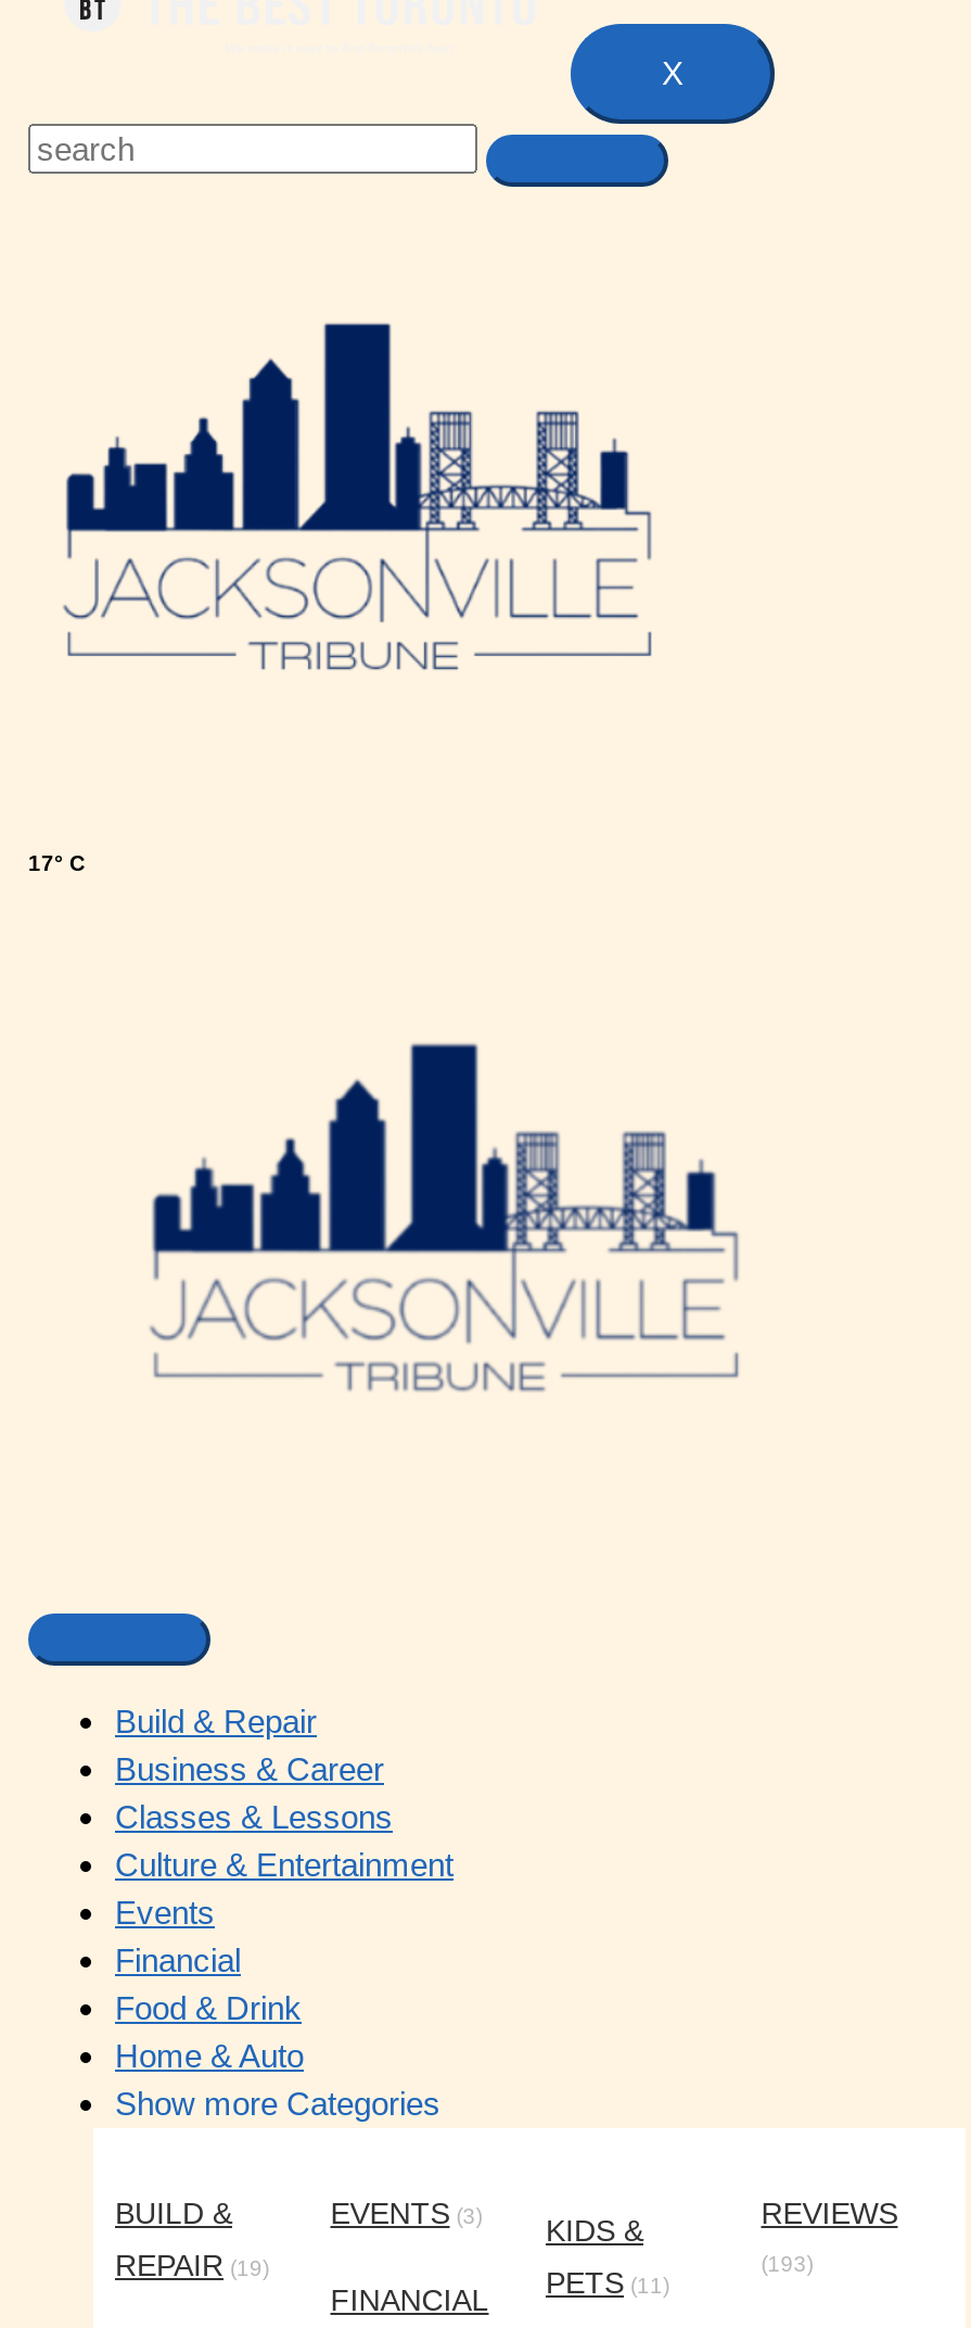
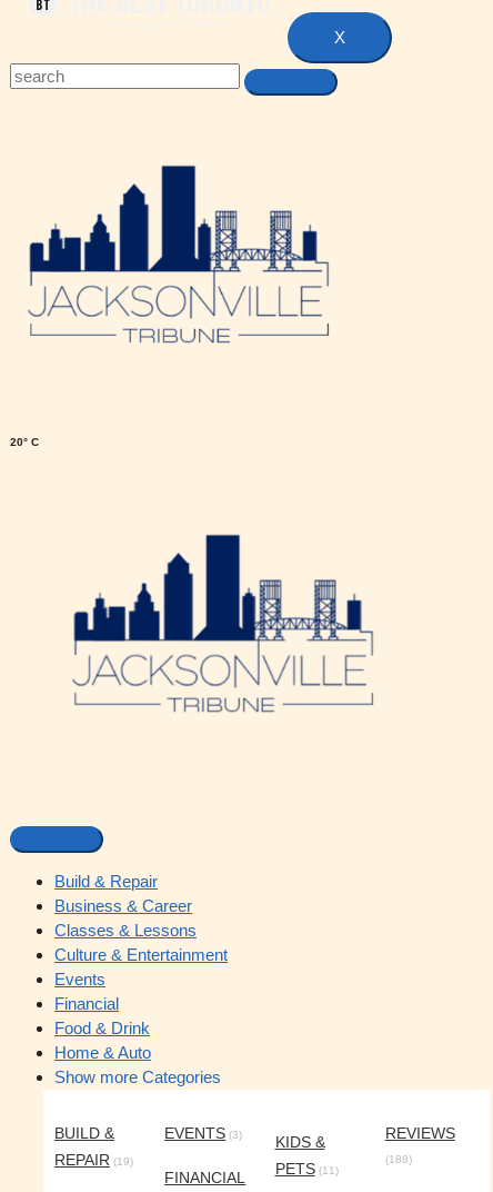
- 17° C
+ 20° C

- (193)
+ (188)
